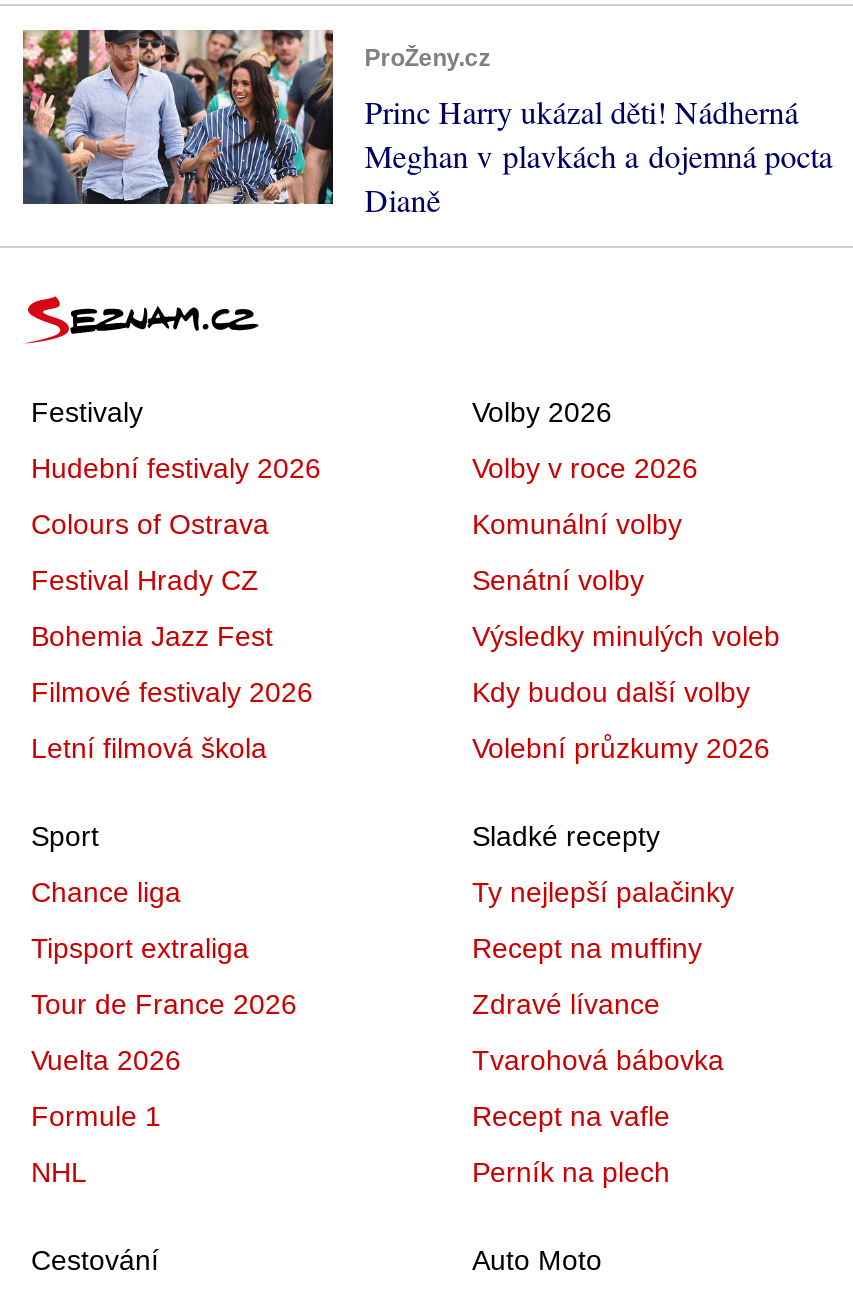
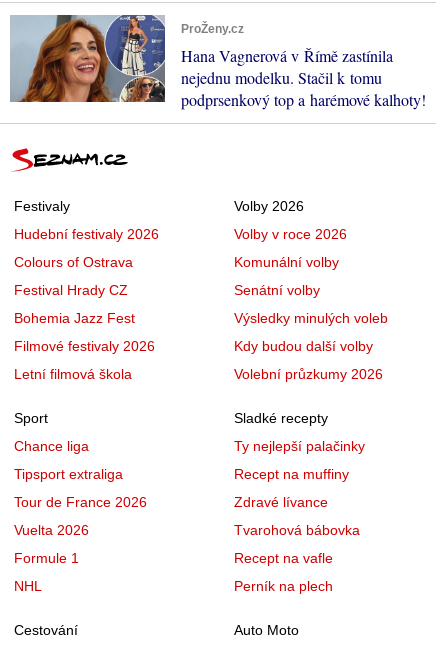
- [image]
- Princ Harry ukázal děti! Nádherná
- Meghan v plavkách a dojemná pocta
- Dianě
+ [image]
+ Hana Vagnerová v Římě zastínila
+ nejednu modelku. Stačil k tomu
+ podprsenkový top a harémové kalhoty!
